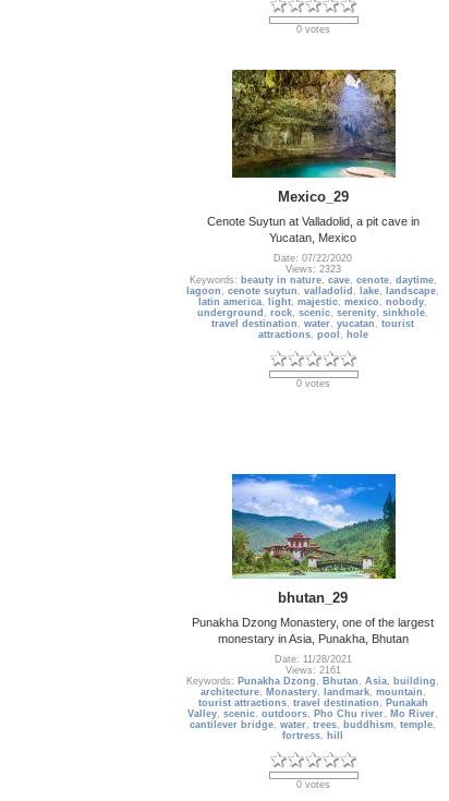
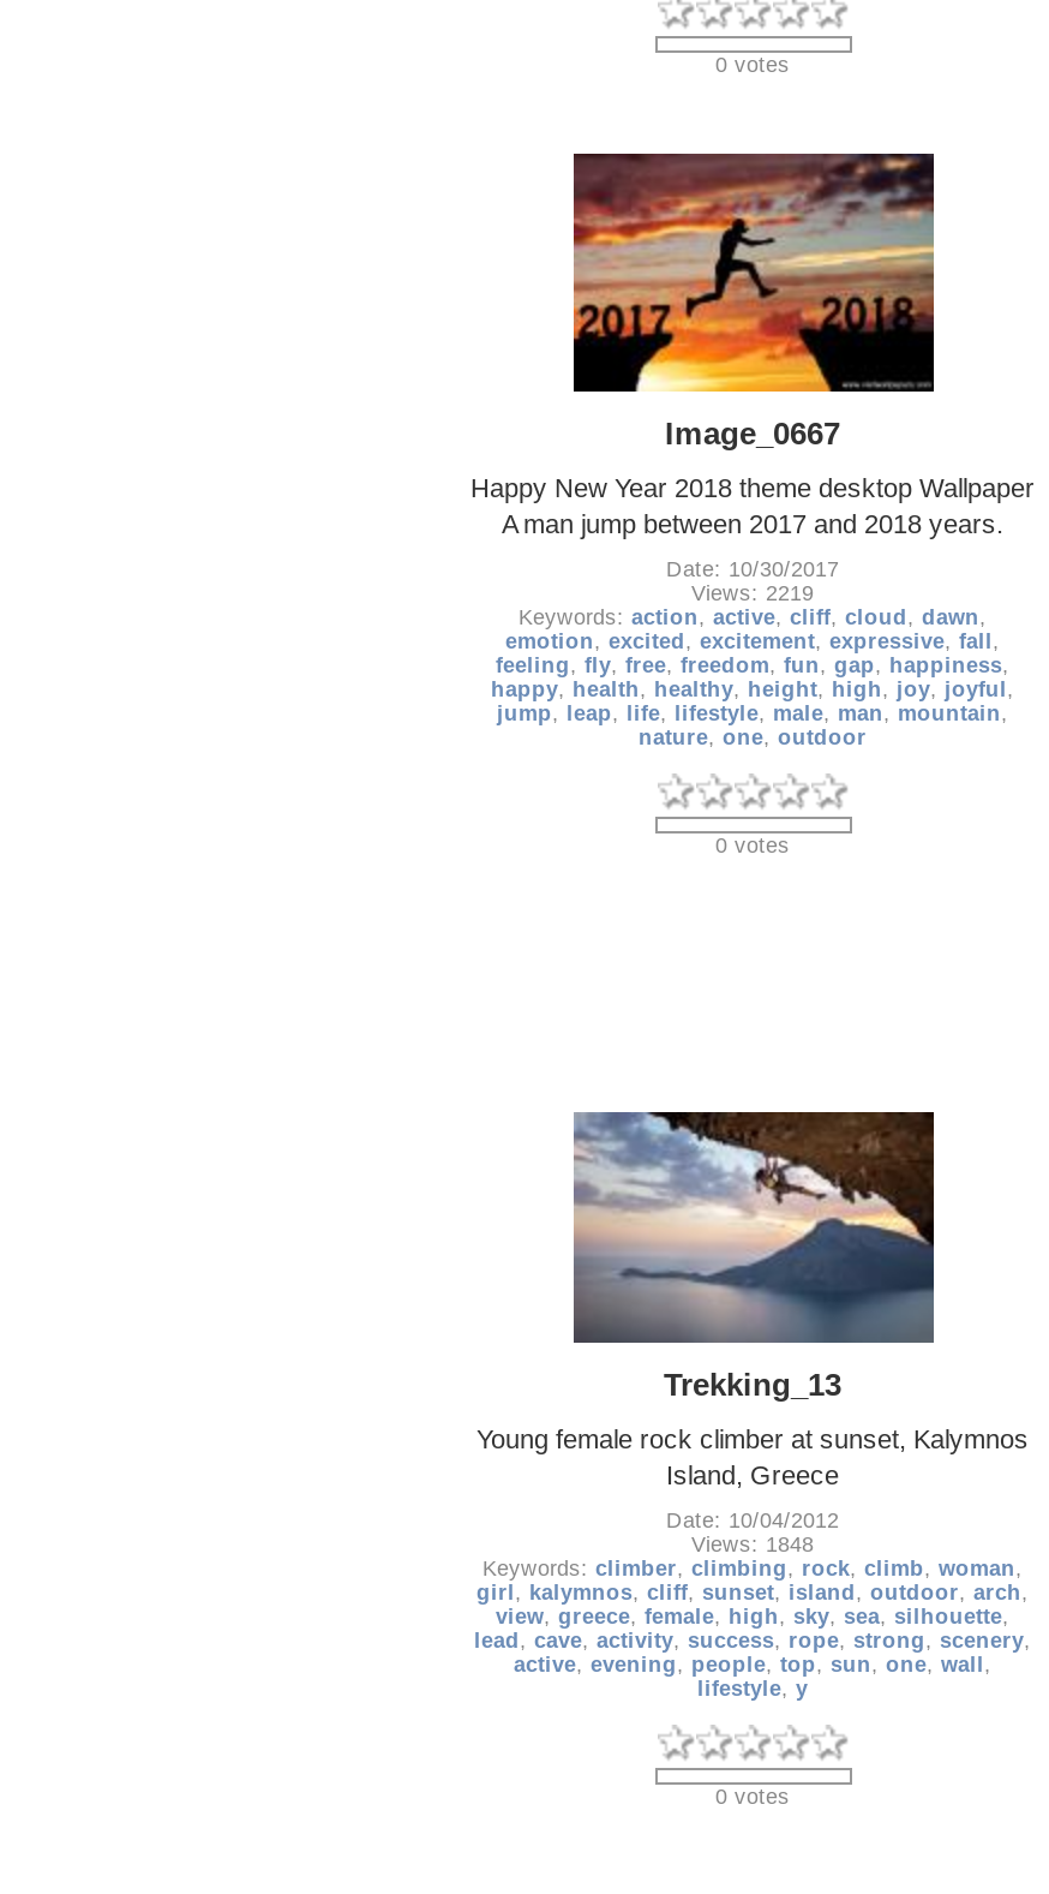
- [image]
- Mexico_29
+ [image]
+ Image_0667

- Cenote Suytun at Valladolid, a pit cave in
- Yucatan, Mexico
+ Happy New Year 2018 theme desktop Wallpaper
+ A man jump between 2017 and 2018 years.

- Date: 07/22/2020
- Views: 2323
- Keywords: beauty in nature, cave, cenote, daytime,
- lagoon, cenote suytun, valladolid, lake, landscape,
- latin america, light, majestic, mexico, nobody,
- underground, rock, scenic, serenity, sinkhole,
- travel destination, water, yucatan, tourist
- attractions, pool, hole
+ Date: 10/30/2017
+ Views: 2219
+ Keywords: action, active, cliff, cloud, dawn,
+ emotion, excited, excitement, expressive, fall,
+ feeling, fly, free, freedom, fun, gap, happiness,
+ happy, health, healthy, height, high, joy, joyful,
+ jump, leap, life, lifestyle, male, man, mountain,
+ nature, one, outdoor

- [image]
- bhutan_29
+ [image]
+ Trekking_13

- Punakha Dzong Monastery, one of the largest
- monestary in Asia, Punakha, Bhutan
+ Young female rock climber at sunset, Kalymnos
+ Island, Greece

- Date: 11/28/2021
- Views: 2161
- Keywords: Punakha Dzong, Bhutan, Asia, building,
- architecture, Monastery, landmark, mountain,
- tourist attractions, travel destination, Punakah
- Valley, scenic, outdoors, Pho Chu river, Mo River,
- cantilever bridge, water, trees, buddhism, temple,
- fortress, hill
+ Date: 10/04/2012
+ Views: 1848
+ Keywords: climber, climbing, rock, climb, woman,
+ girl, kalymnos, cliff, sunset, island, outdoor, arch,
+ view, greece, female, high, sky, sea, silhouette,
+ lead, cave, activity, success, rope, strong, scenery,
+ active, evening, people, top, sun, one, wall,
+ lifestyle, y
